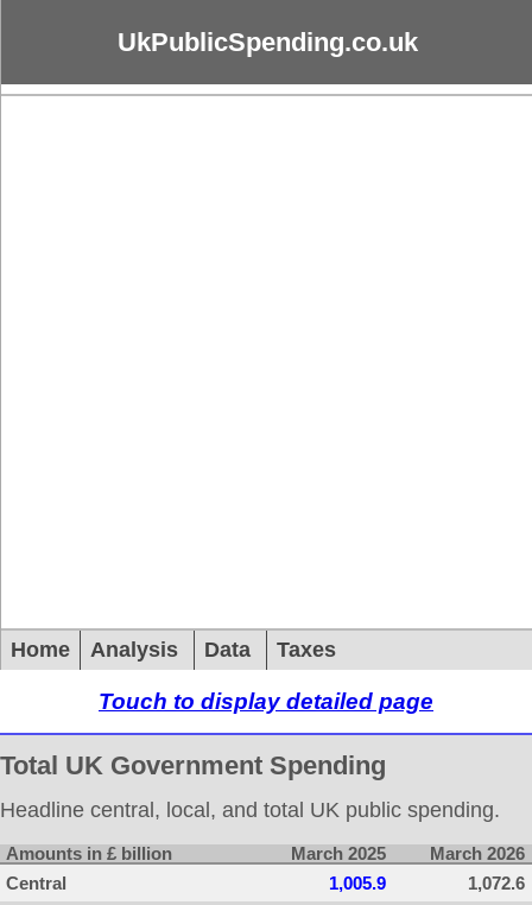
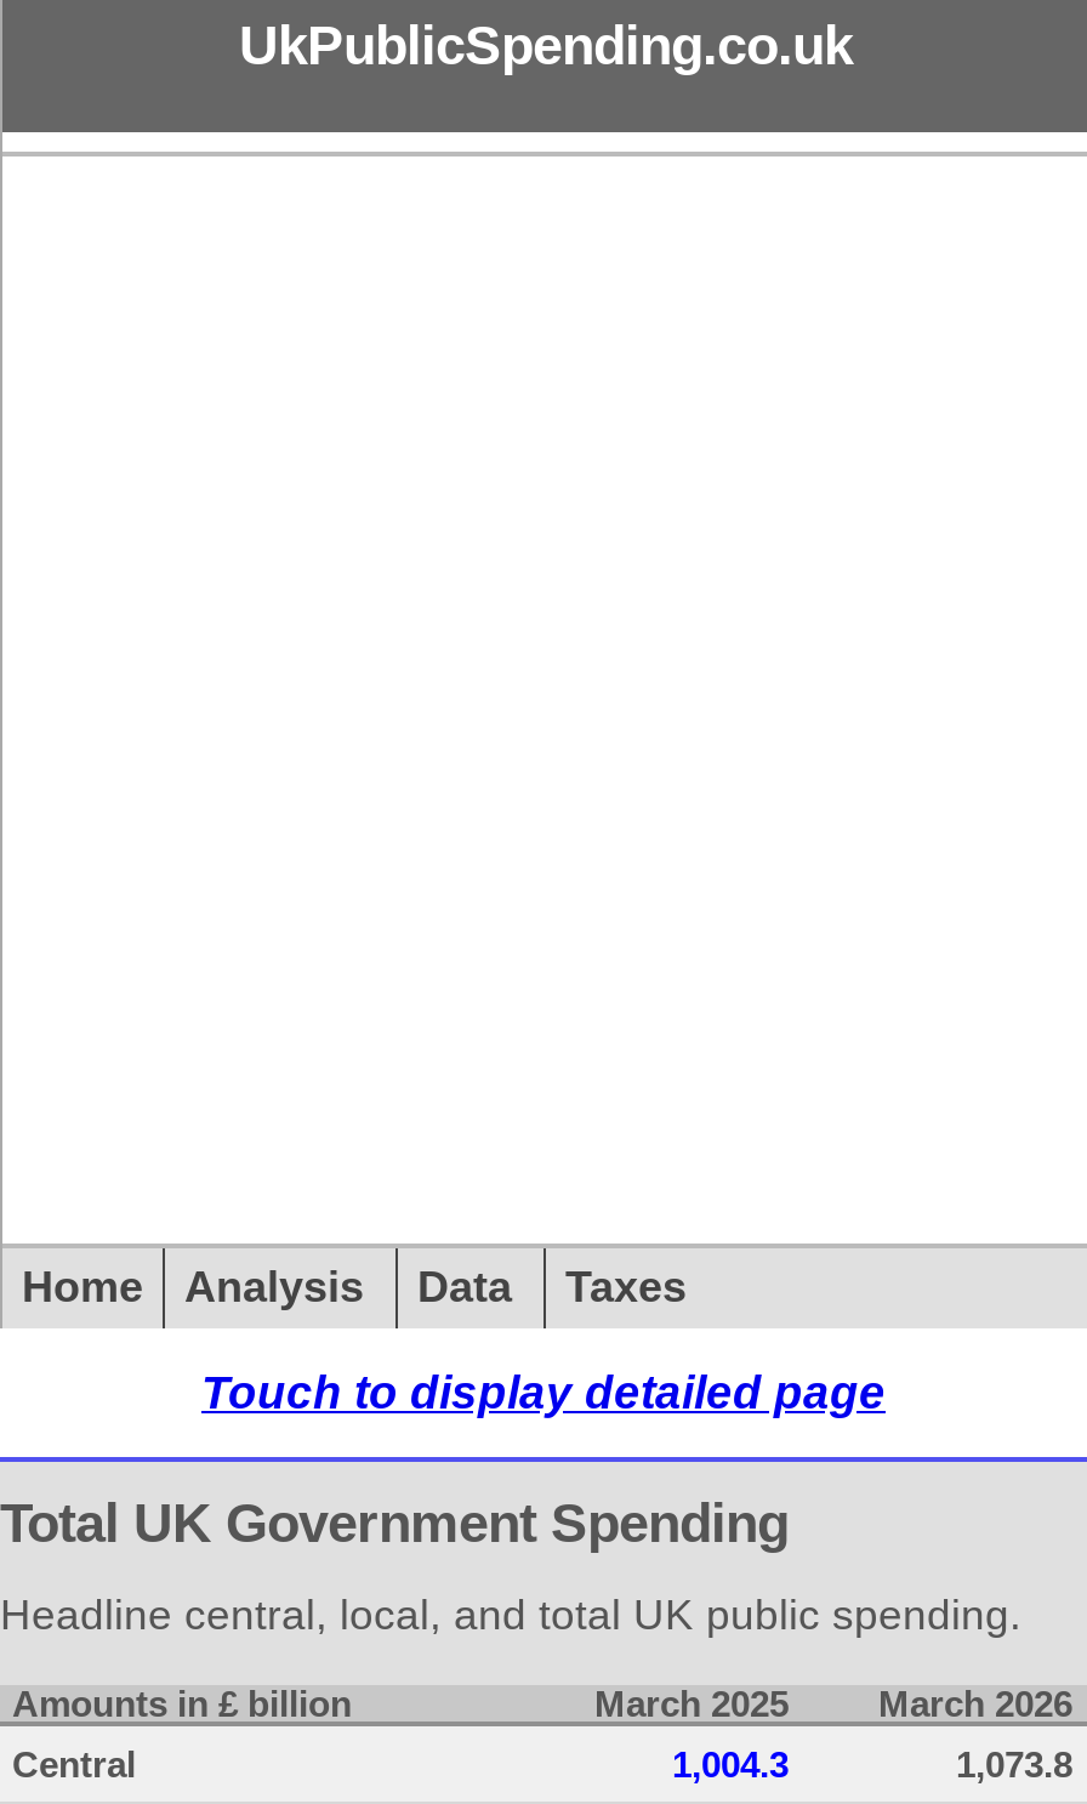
- 1,005.9
+ 1,004.3

- 1,072.6
+ 1,073.8
